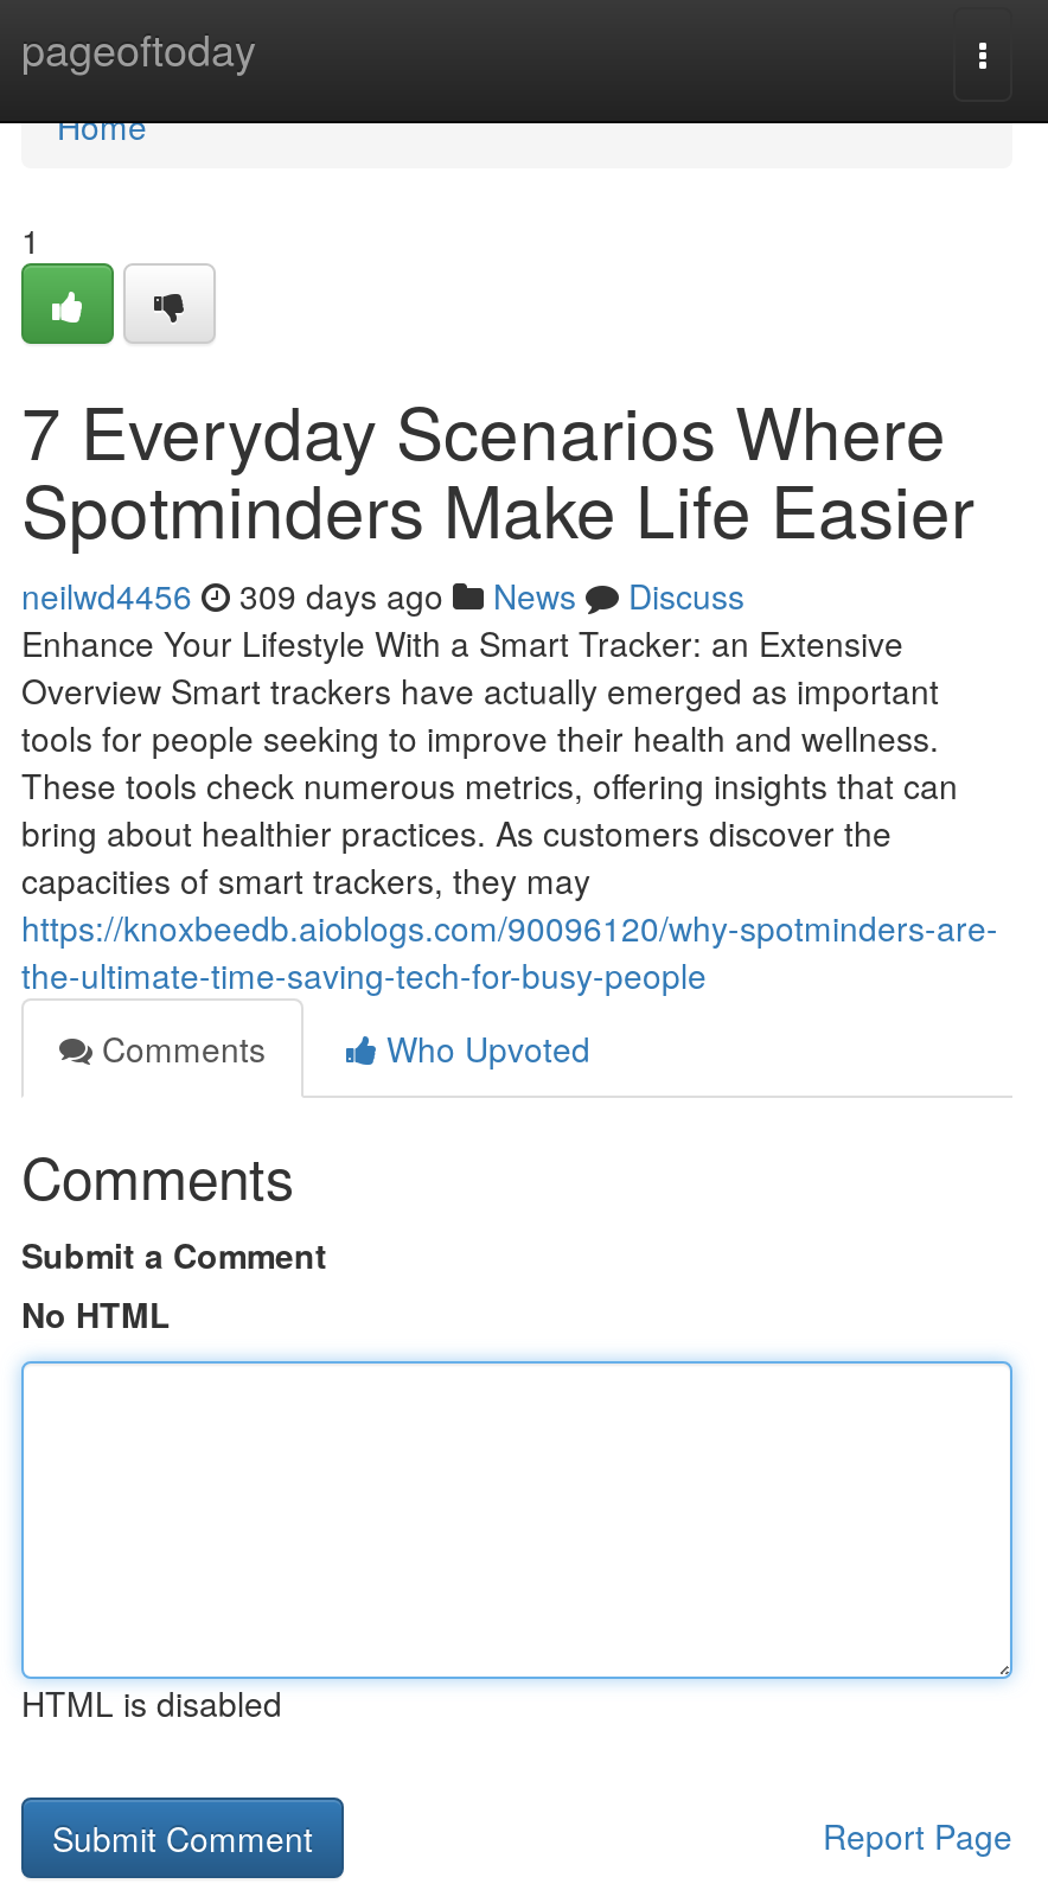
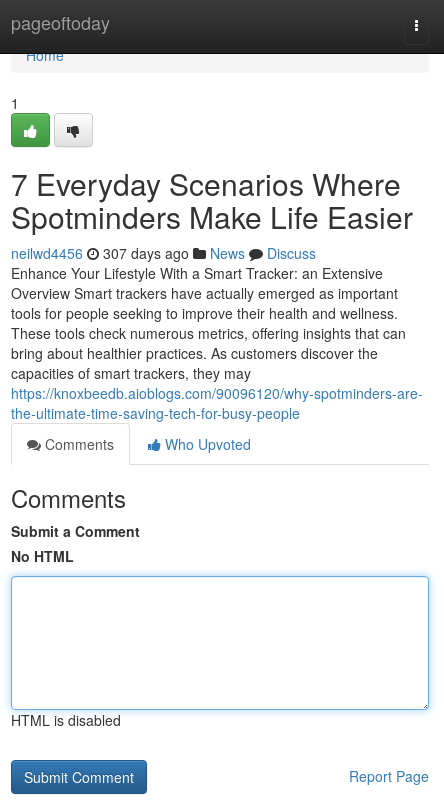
- neilwd4456 309 days ago News Discuss
+ neilwd4456 307 days ago News Discuss
